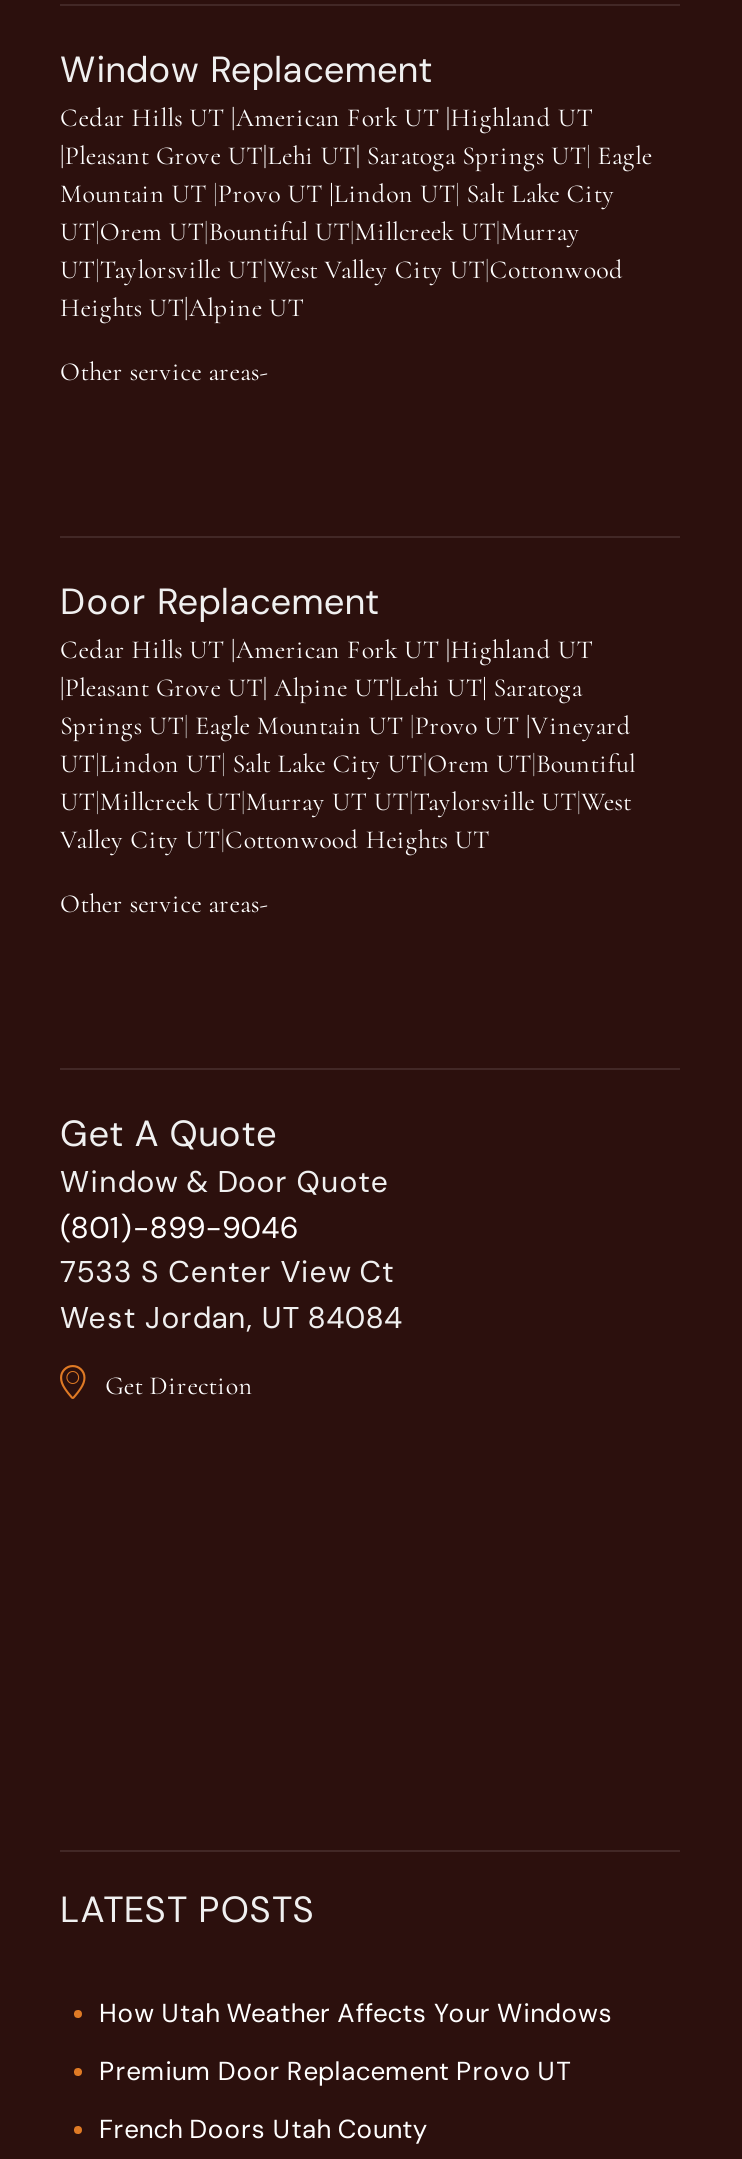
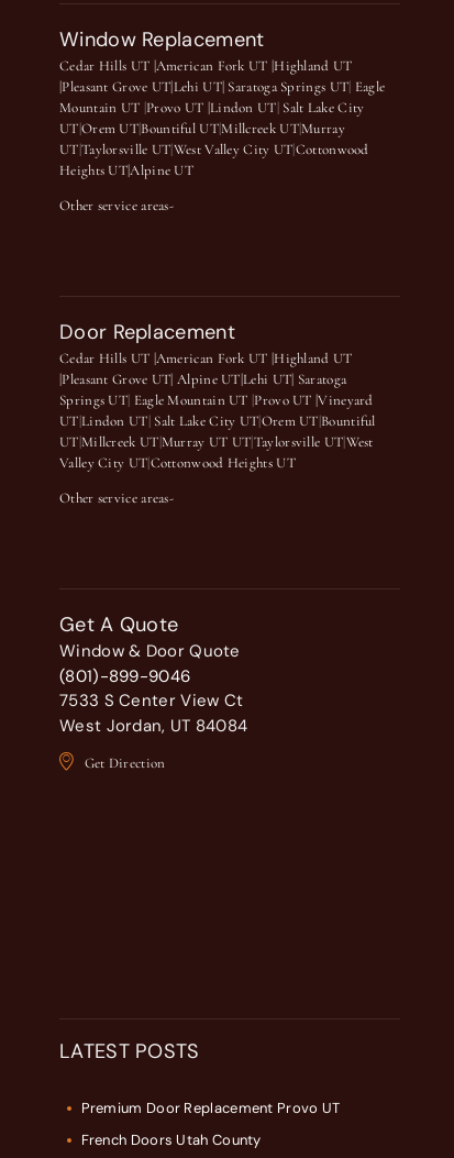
- How Utah Weather Affects Your Windows
